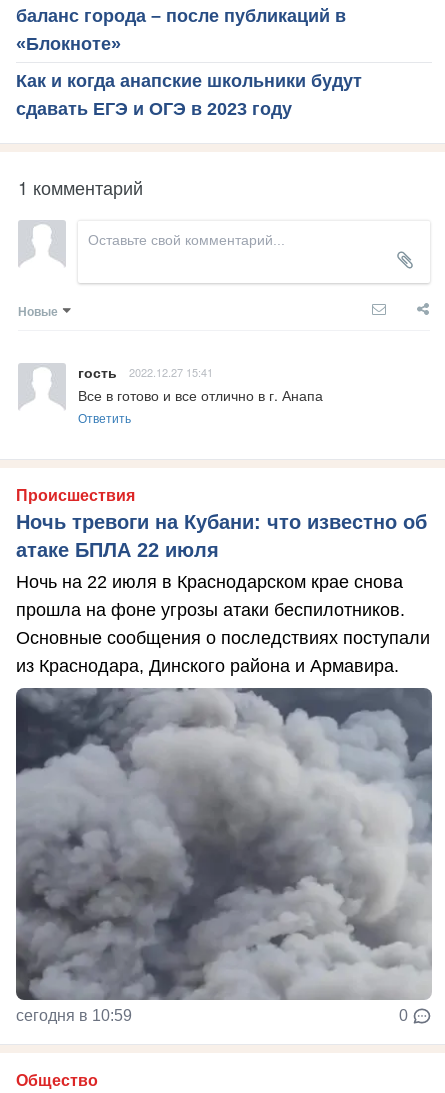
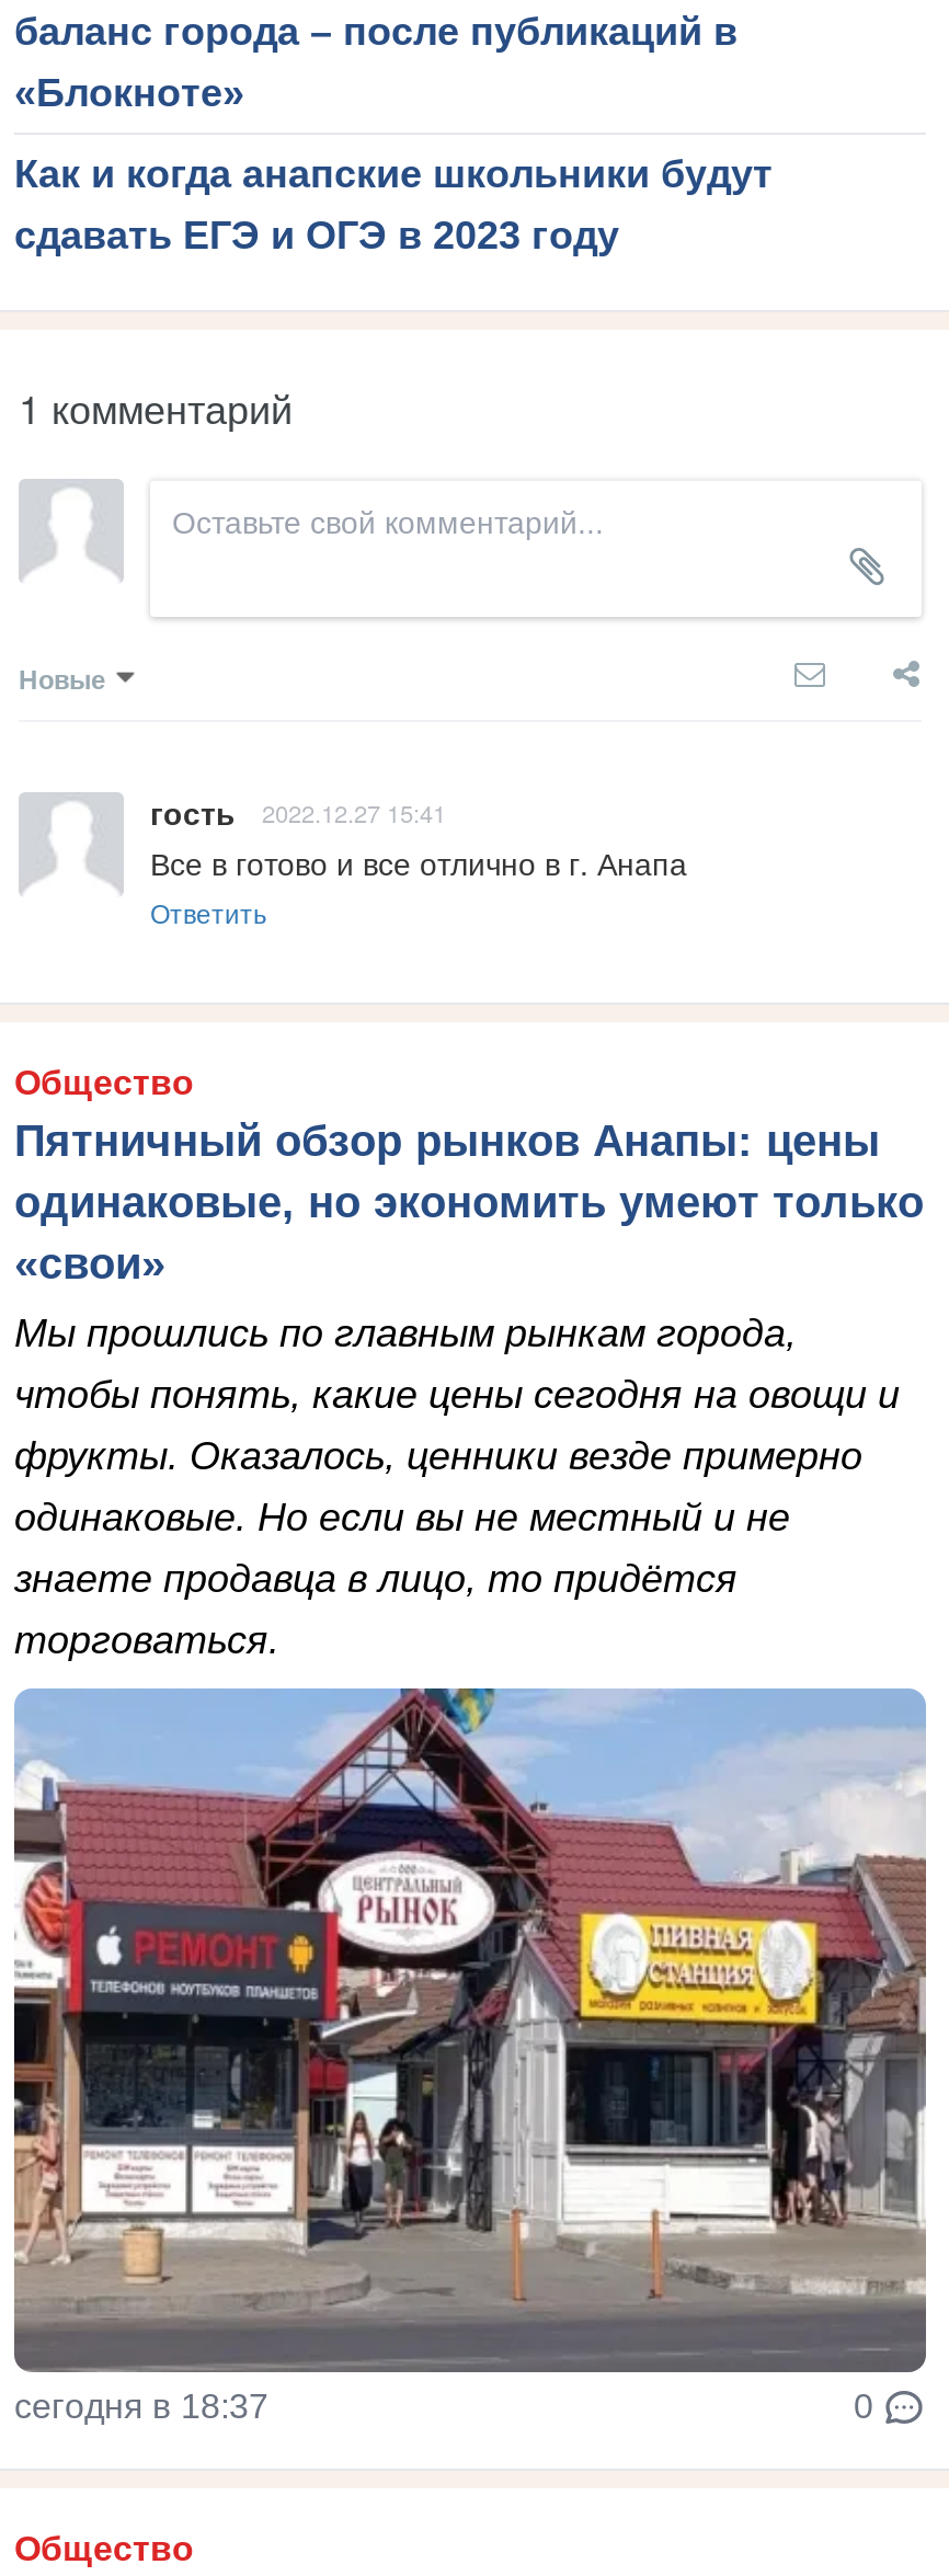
- Происшествия
- Ночь тревоги на Кубани: что известно об
- атаке БПЛА 22 июля
+ Общество
+ Пятничный обзор рынков Анапы: цены
+ одинаковые, но экономить умеют только
+ «свои»

- Ночь на 22 июля в Краснодарском крае снова
- прошла на фоне угрозы атаки беспилотников.
- Основные сообщения о последствиях поступали
- из Краснодара, Динского района и Армавира.
+ Мы прошлись по главным рынкам города,
+ чтобы понять, какие цены сегодня на овощи и
+ фрукты. Оказалось, ценники везде примерно
+ одинаковые. Но если вы не местный и не
+ знаете продавца в лицо, то придётся
+ торговаться.

- [image]
- сегодня в 10:59
+ [image]
+ сегодня в 18:37
